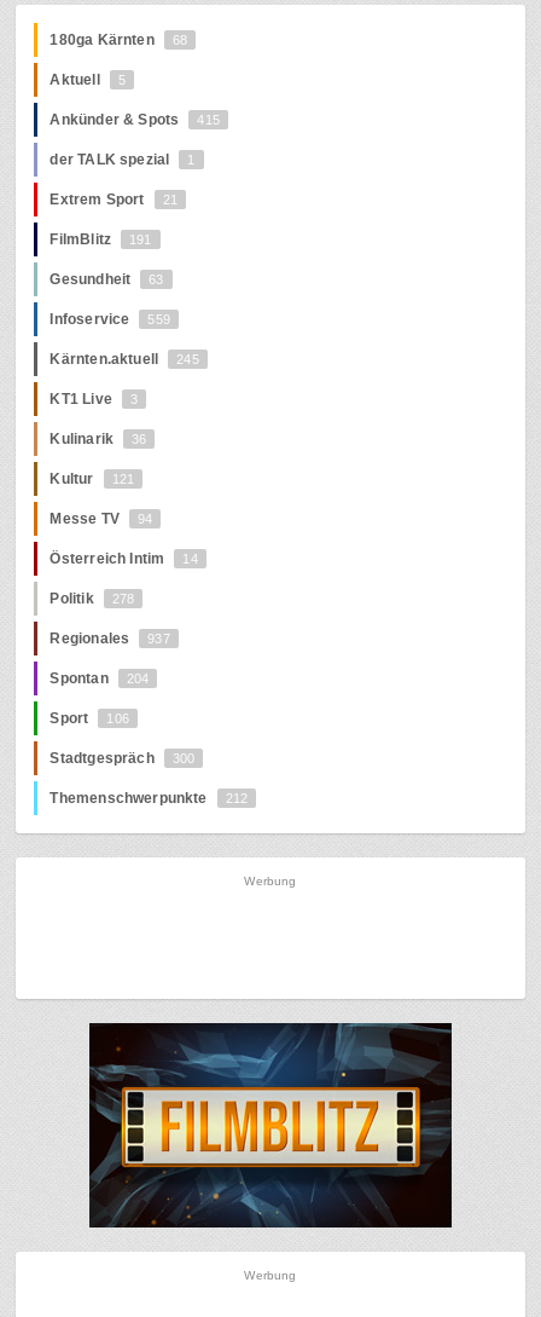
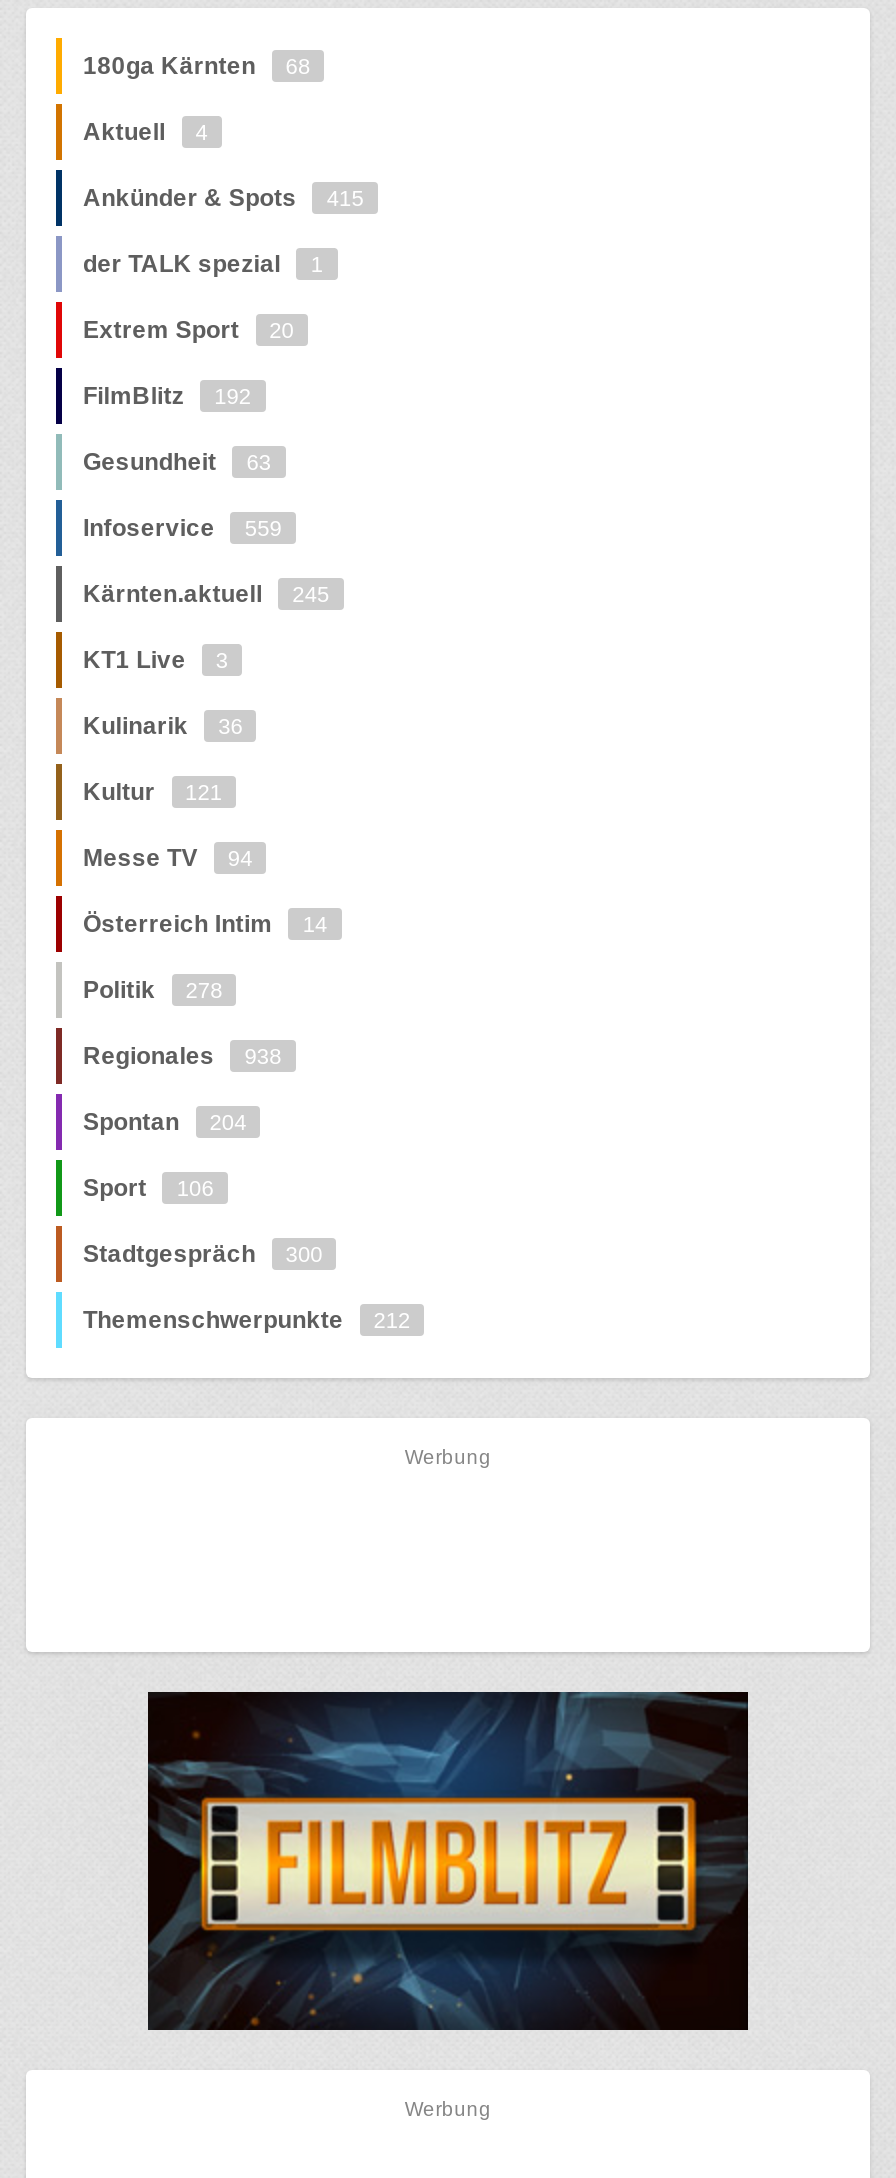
- Aktuell 5
+ Aktuell 4

- Extrem Sport 21
+ Extrem Sport 20

- FilmBlitz 191
+ FilmBlitz 192

- Regionales 937
+ Regionales 938
